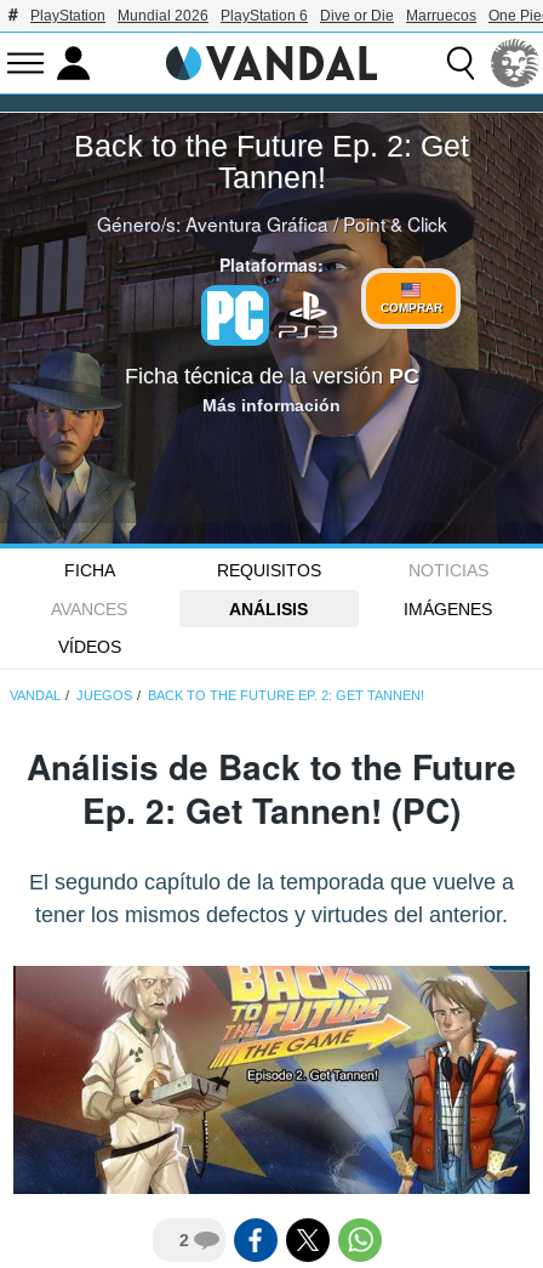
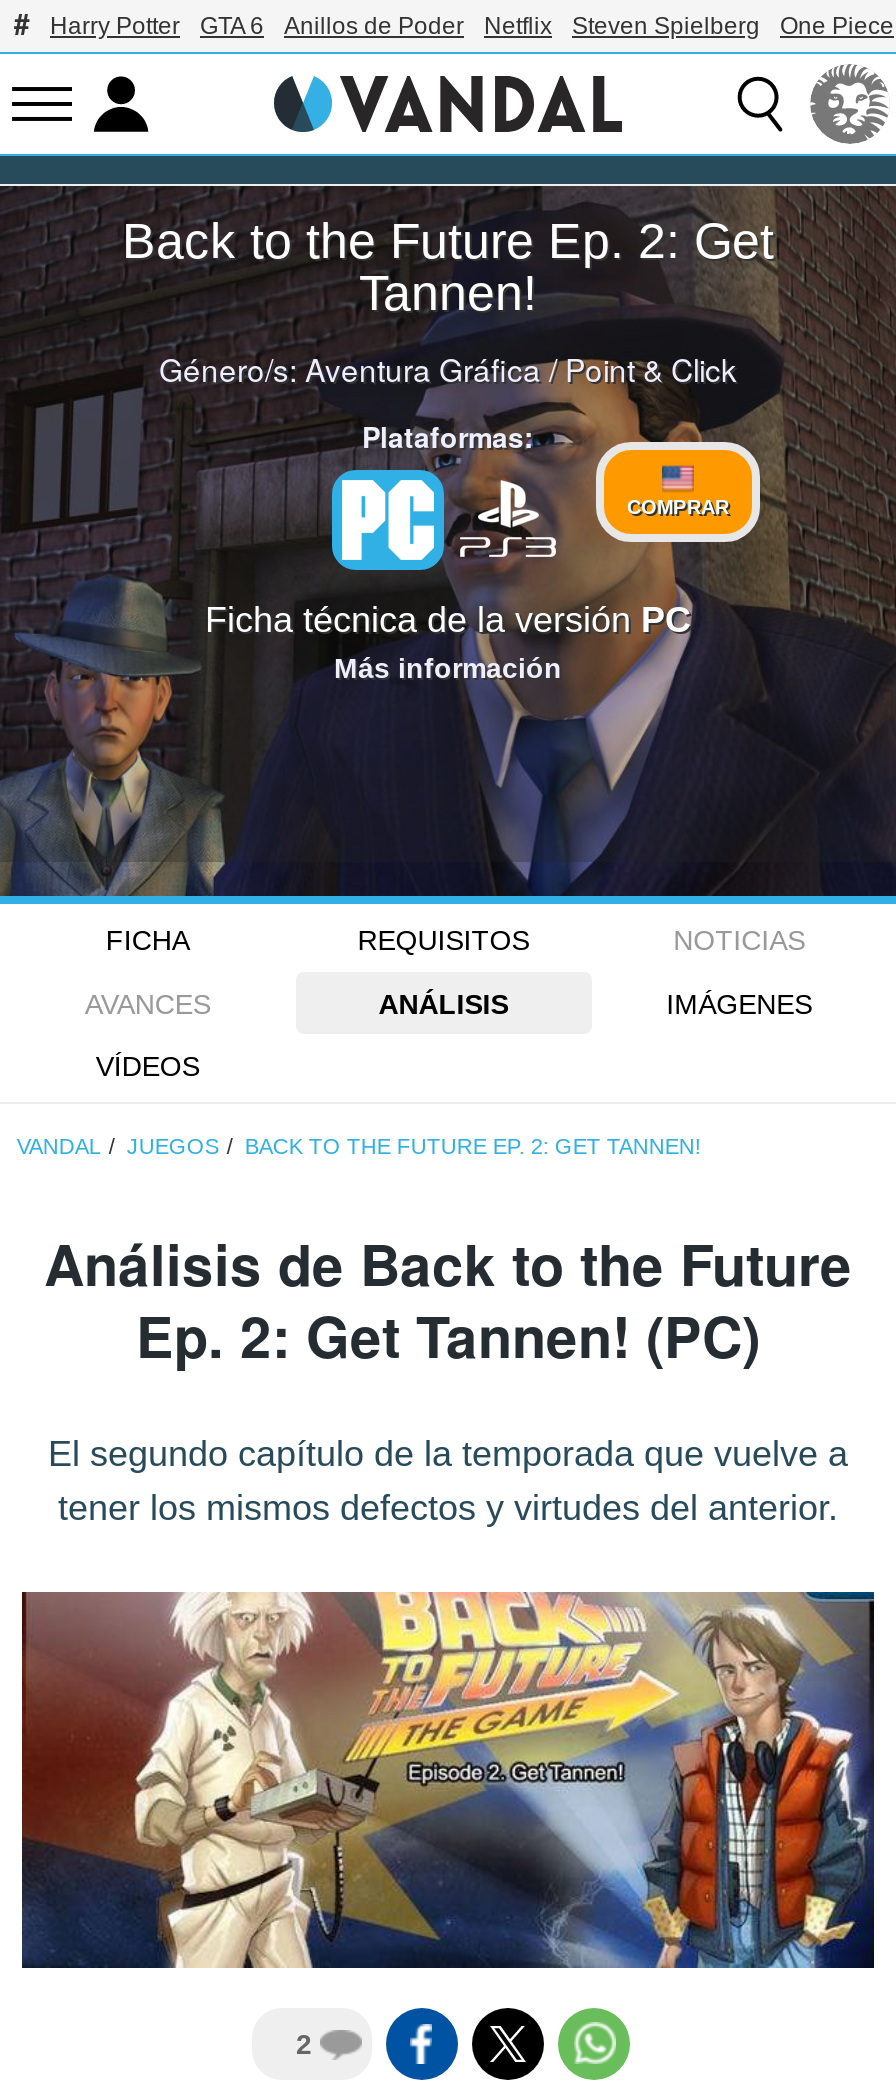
- PlayStation
- Mundial 2026
- PlayStation 6
- Dive or Die
- Marruecos
+ Harry Potter
+ GTA 6
+ Anillos de Poder
+ Netflix
+ Steven Spielberg
